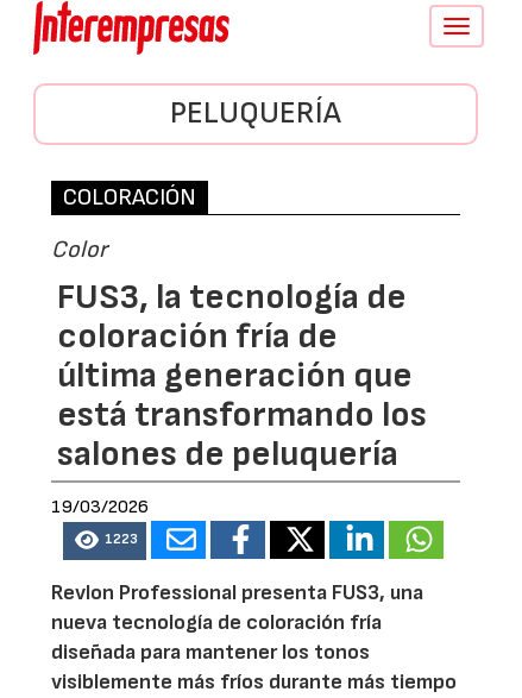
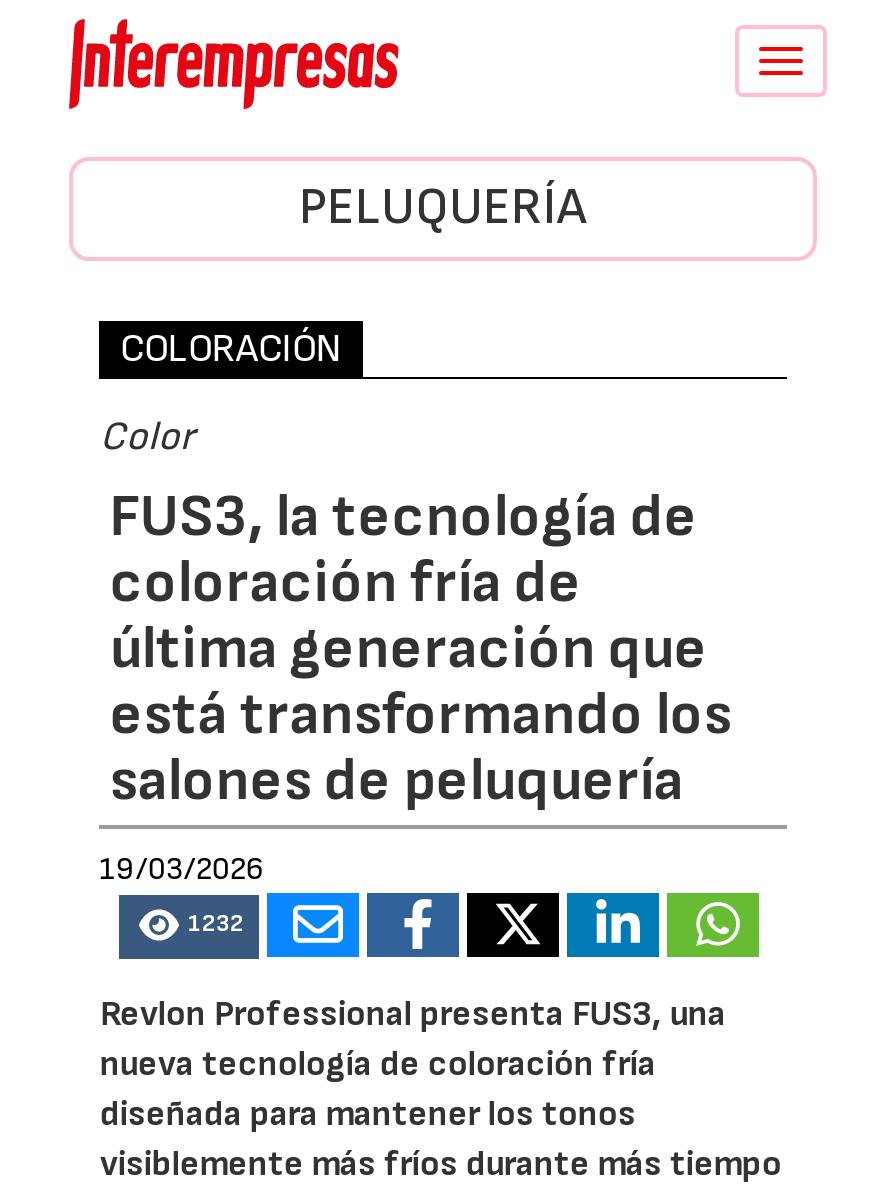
- 1223
+ 1232
